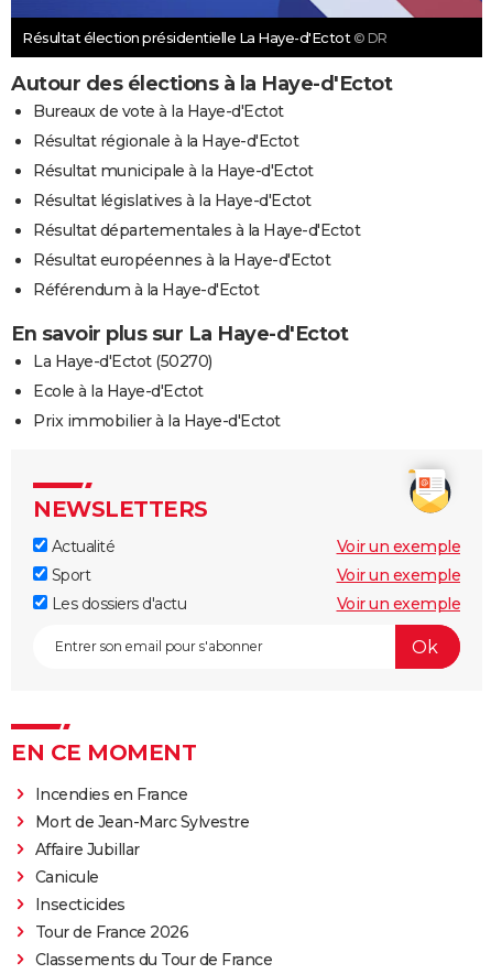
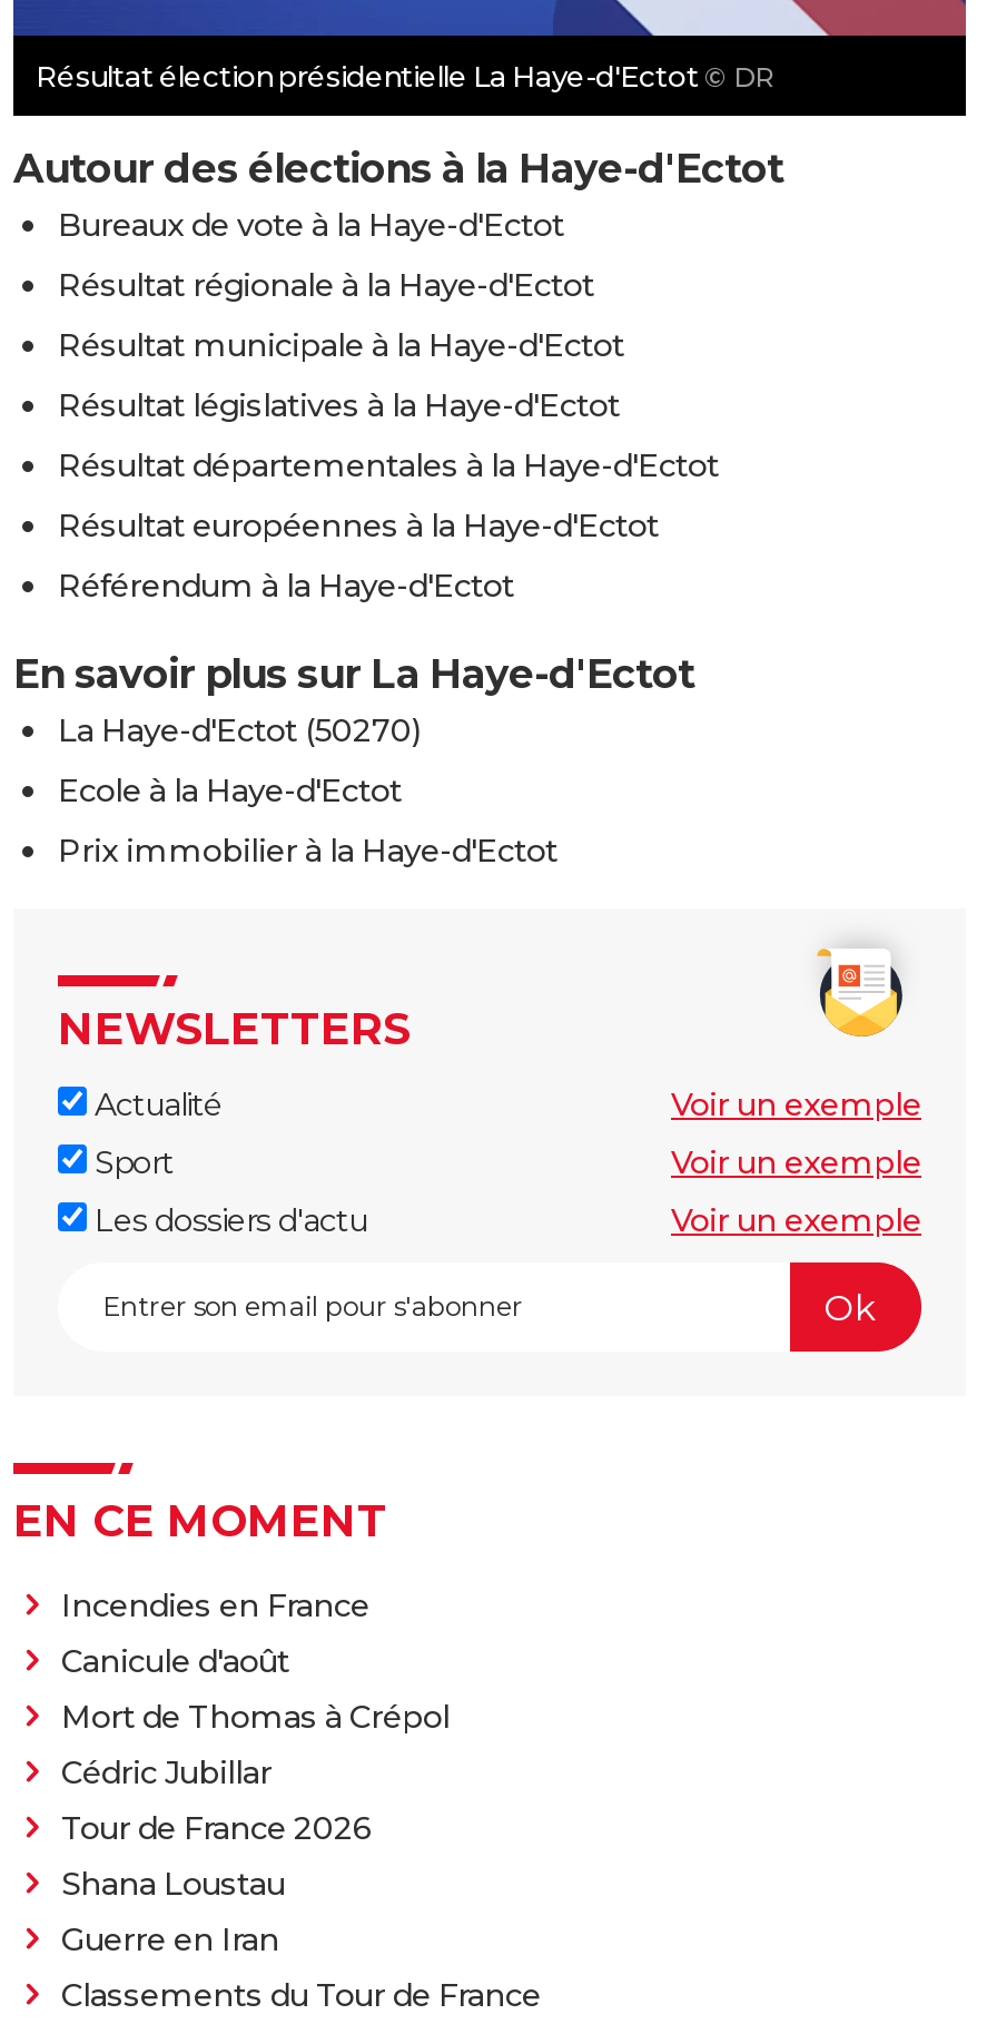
- Mort de Jean-Marc Sylvestre
- Affaire Jubillar
- Canicule
- Insecticides
+ Canicule d'août
+ Mort de Thomas à Crépol
+ Cédric Jubillar

moved up: Tour de France 2026

+ Shana Loustau
+ Guerre en Iran
